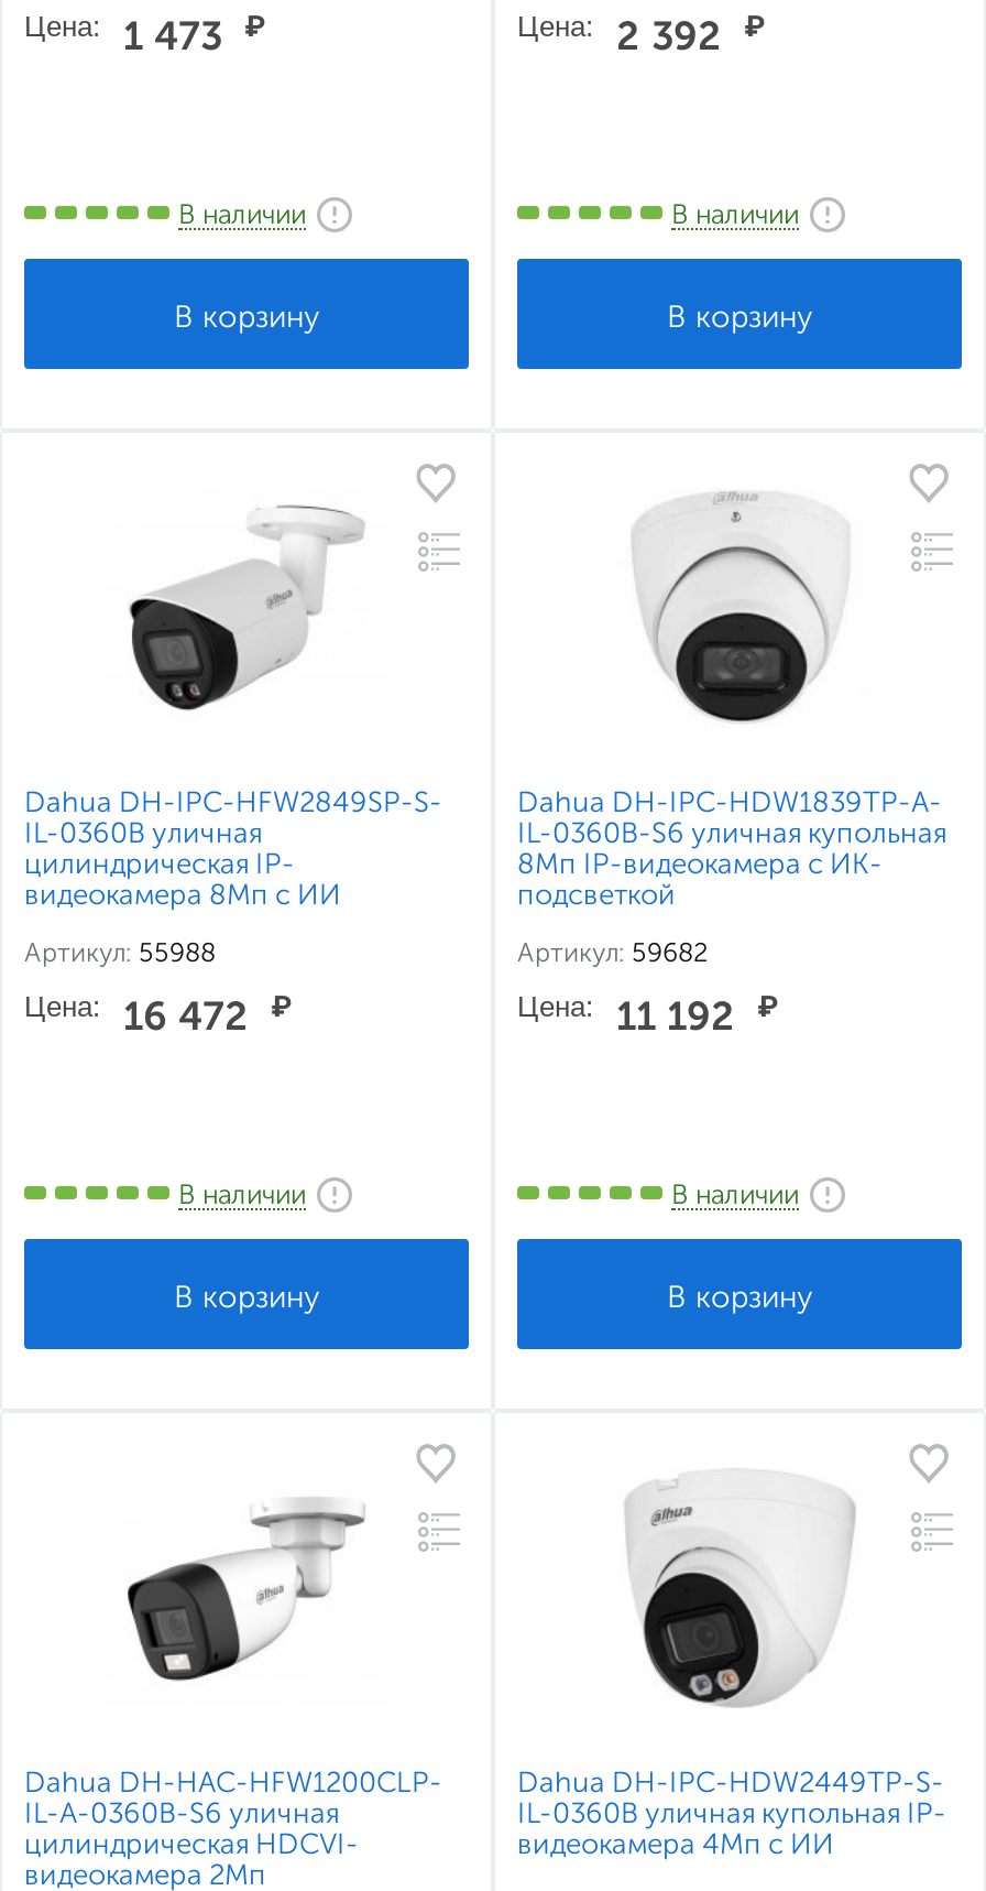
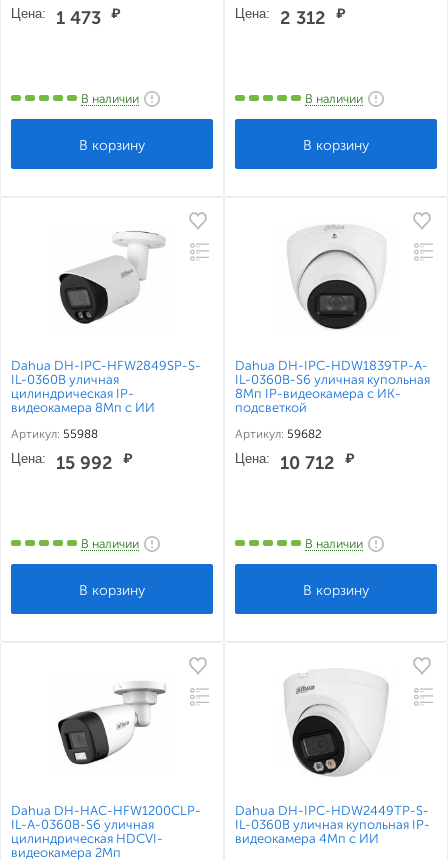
- Цена: 2 392 ₽
+ Цена: 2 312 ₽

- Цена: 16 472 ₽
+ Цена: 15 992 ₽

- Цена: 11 192 ₽
+ Цена: 10 712 ₽
